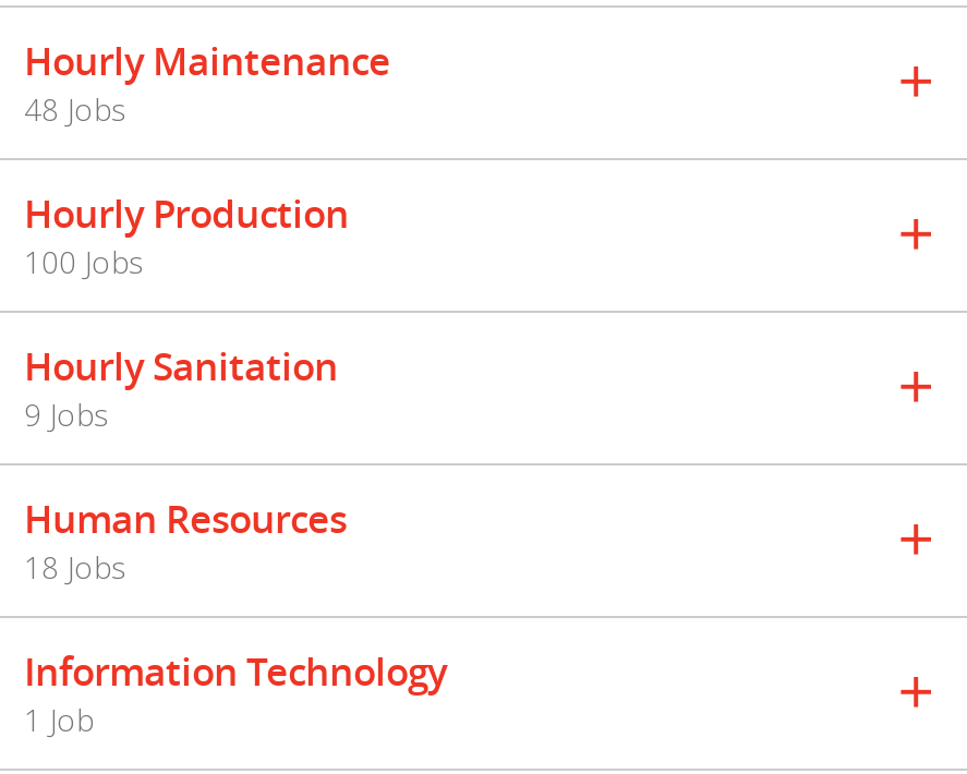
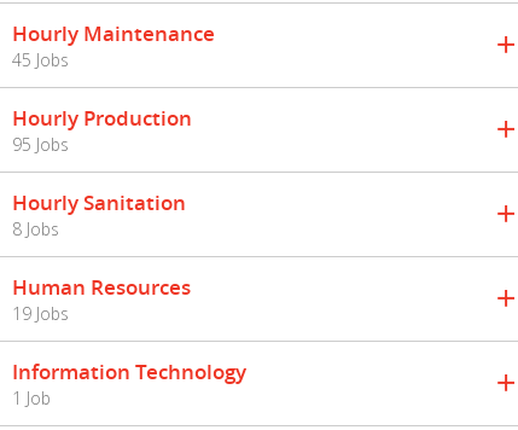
- 48 Jobs
+ 45 Jobs

- 100 Jobs
+ 95 Jobs

- 9 Jobs
+ 8 Jobs

- 18 Jobs
+ 19 Jobs
